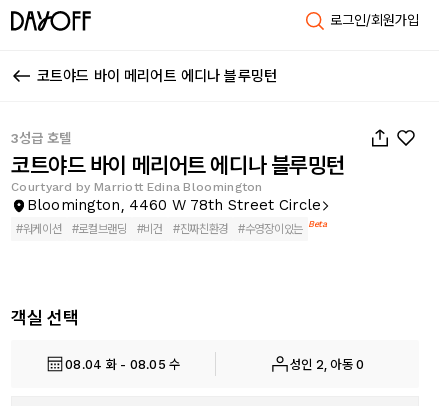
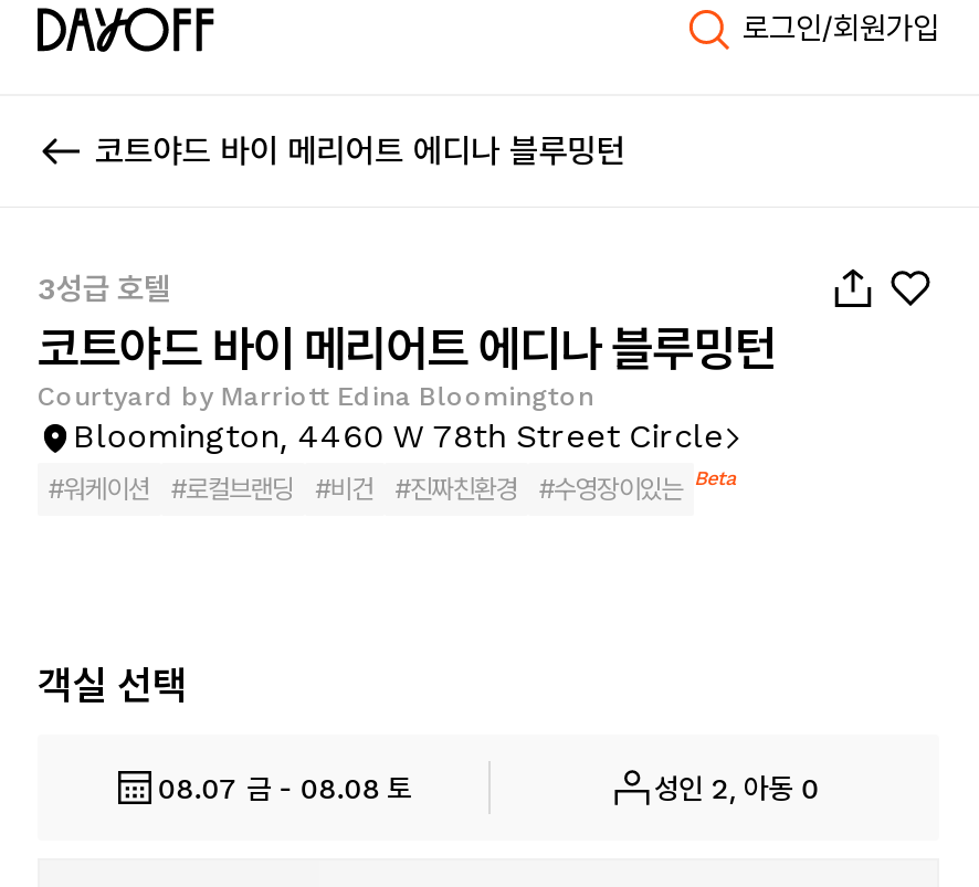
- 08.04 화 - 08.05 수
+ 08.07 금 - 08.08 토
